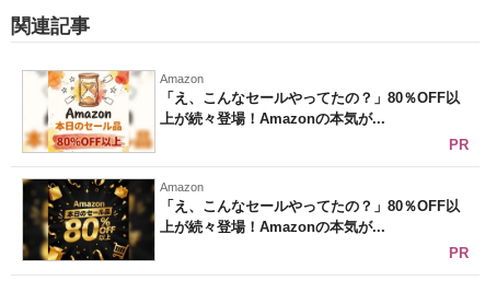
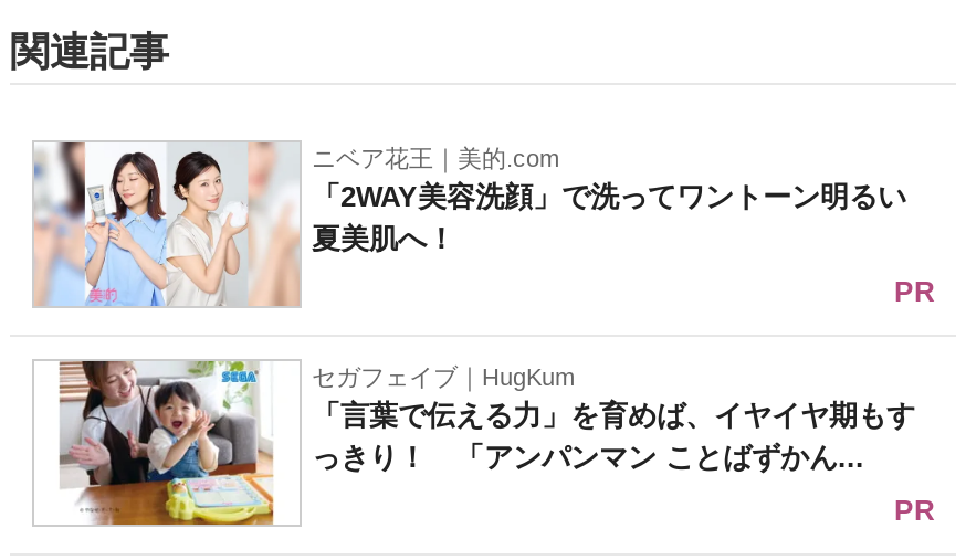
- [image]
- Amazon
- 「え、こんなセールやってたの？」80％OFF以
- 上が続々登場！Amazonの本気が...
+ [image]
+ ニベア花王｜美的.com
+ 「2WAY美容洗顔」で洗ってワントーン明るい
+ 夏美肌へ！

- [image]
- Amazon
- 「え、こんなセールやってたの？」80％OFF以
- 上が続々登場！Amazonの本気が...
+ [image]
+ セガフェイブ｜HugKum
+ 「言葉で伝える力」を育めば、イヤイヤ期もす
+ っきり！ 「アンパンマン ことばずかん...
